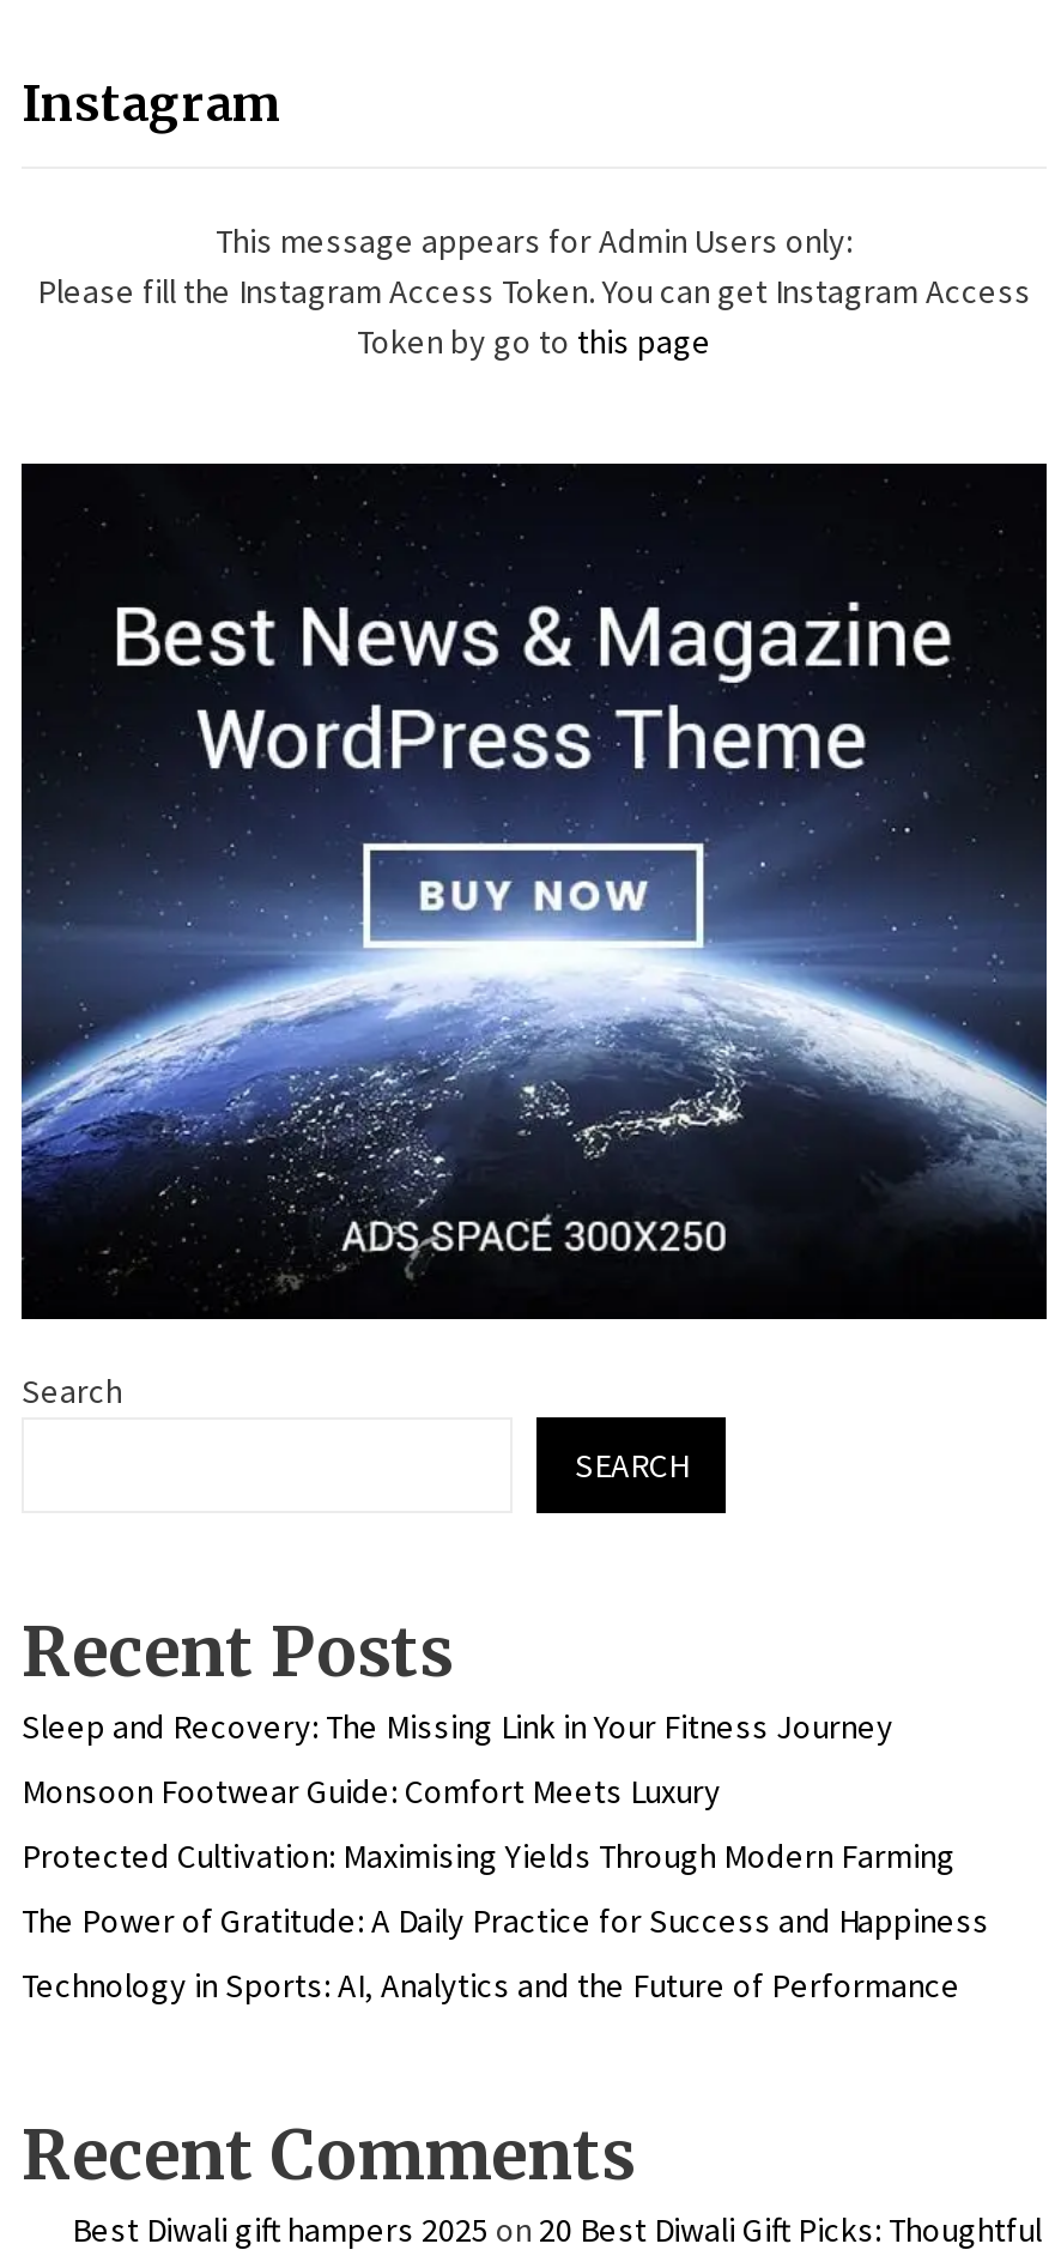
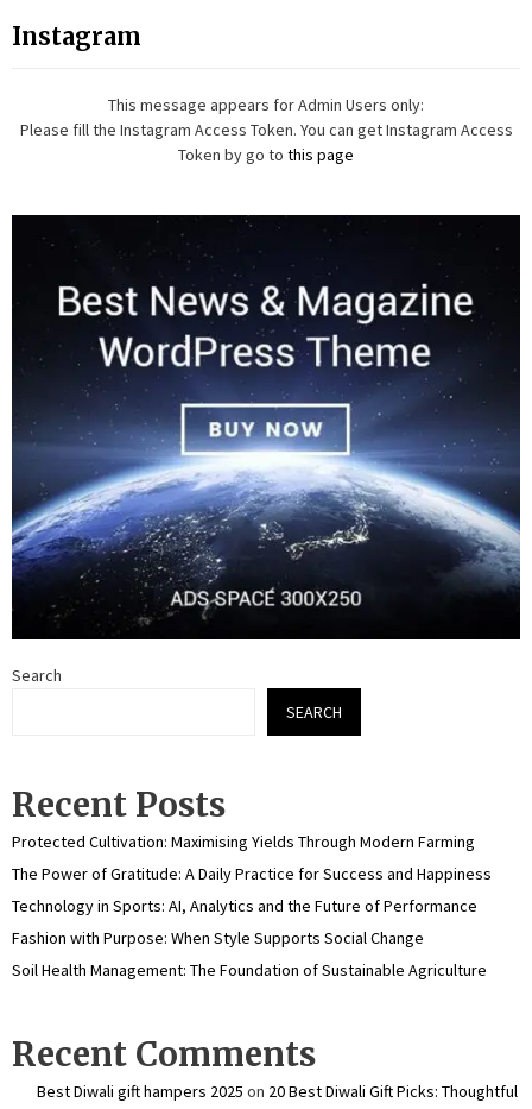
- Sleep and Recovery: The Missing Link in Your Fitness Journey
- Monsoon Footwear Guide: Comfort Meets Luxury

moved up: Protected Cultivation: Maximising Yields Through Modern Farming | The Power of Gratitude: A Daily Practice for Success and Happiness | Technology in Sports: AI, Analytics and the Future of Performance

+ Fashion with Purpose: When Style Supports Social Change
+ Soil Health Management: The Foundation of Sustainable Agriculture
